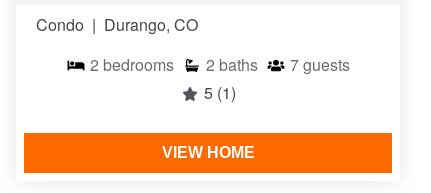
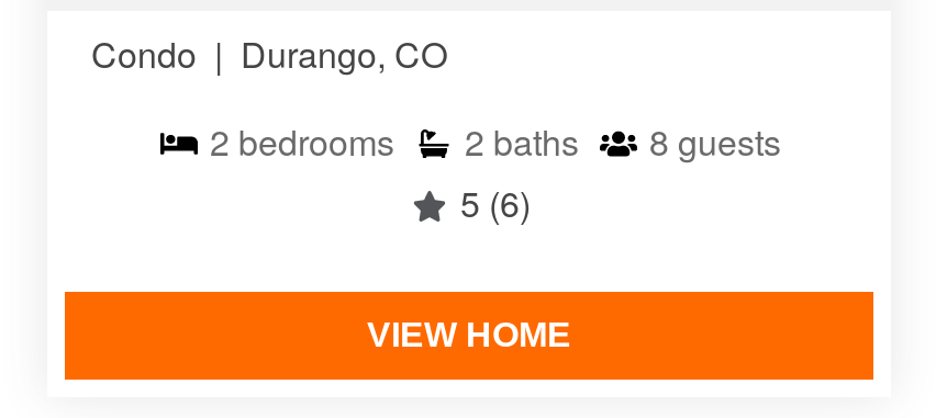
- 2 bedrooms 2 baths 7 guests
+ 2 bedrooms 2 baths 8 guests

- 5 (1)
+ 5 (6)
